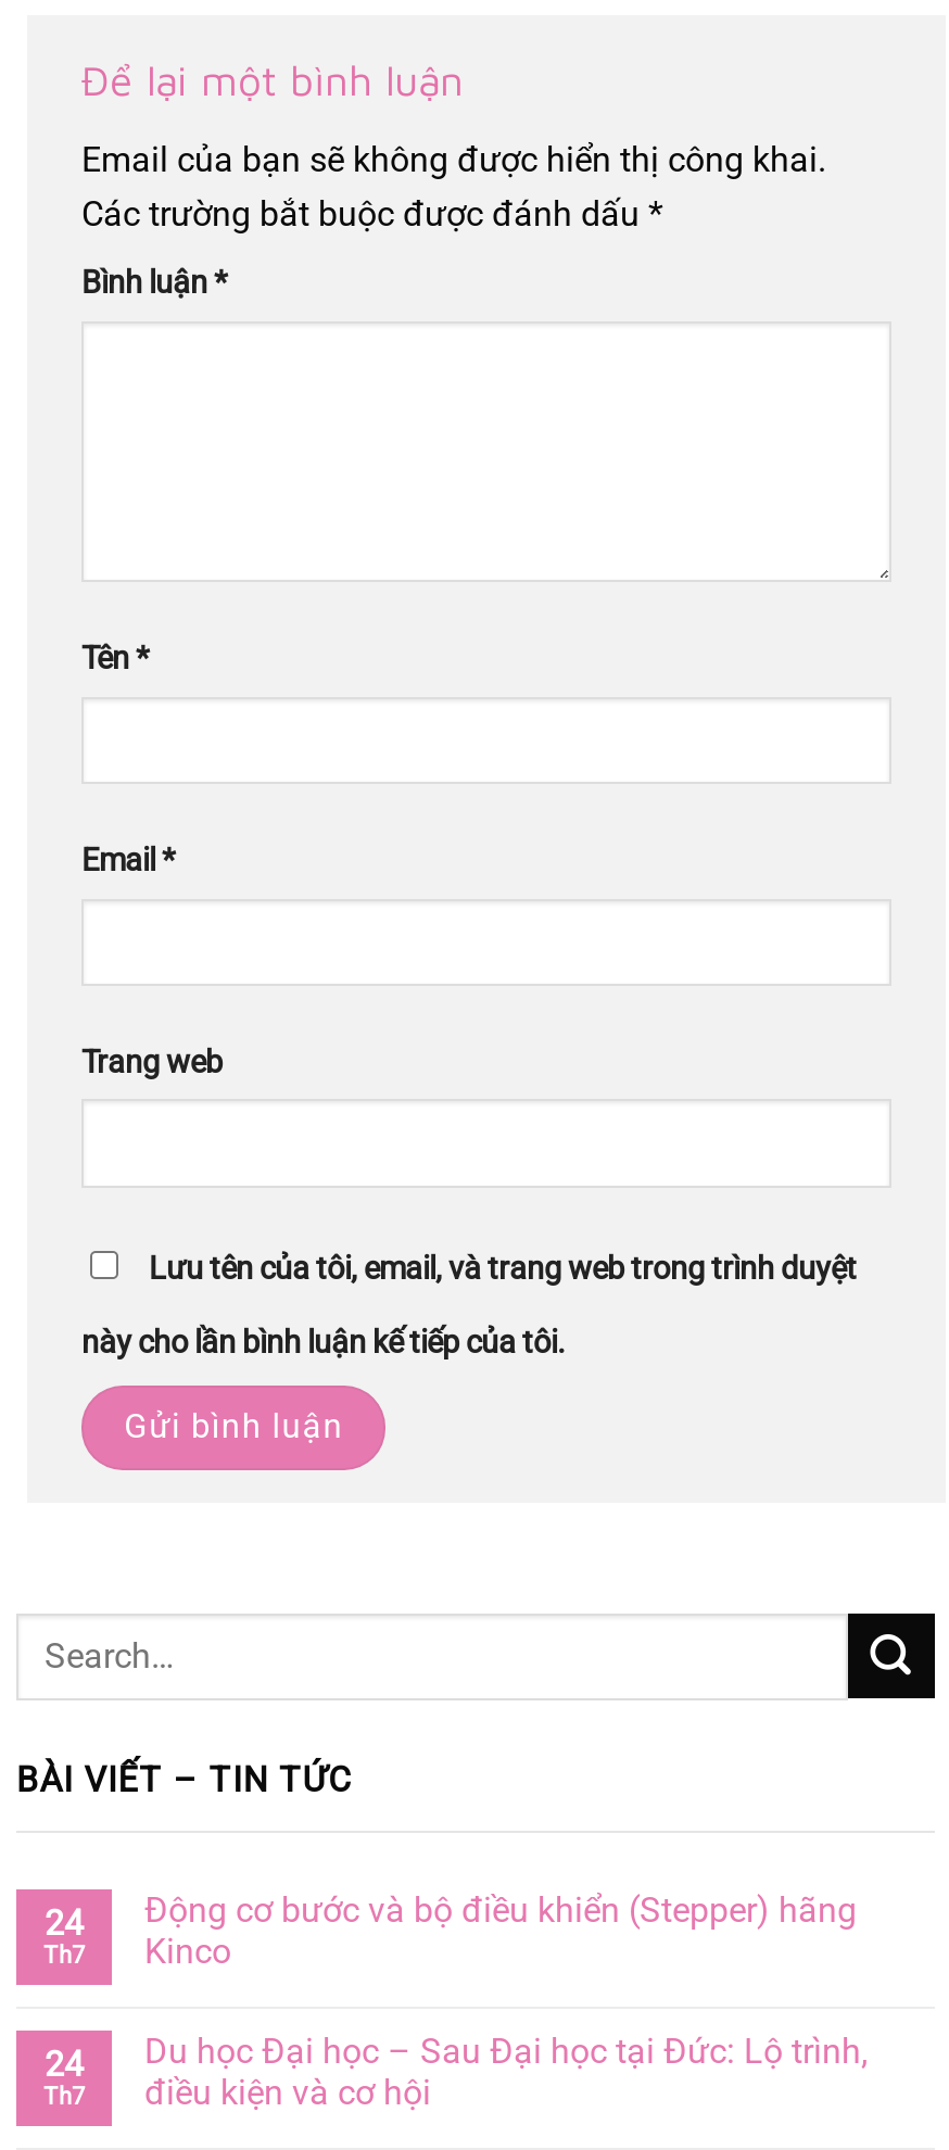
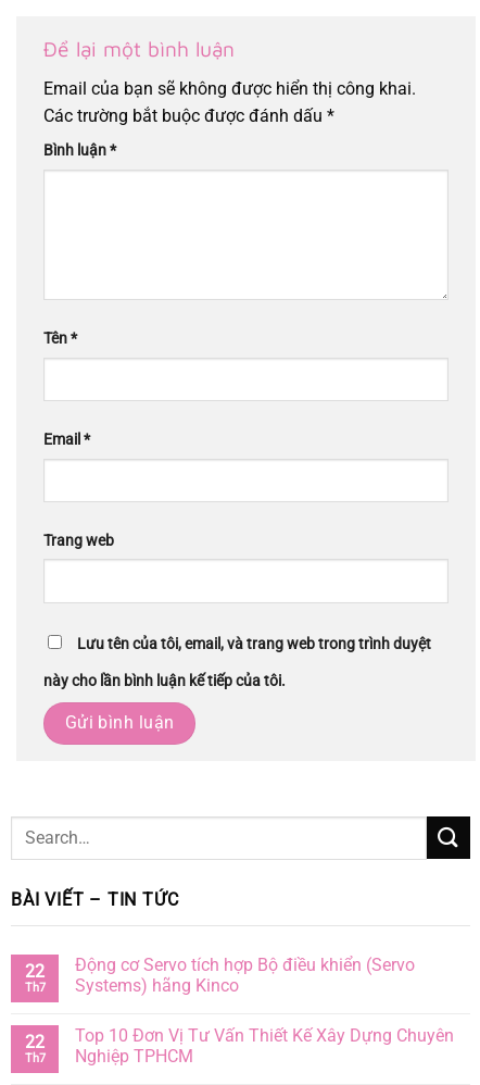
- Động cơ bước và bộ điều khiển (Stepper) hãng
- Kinco
+ Động cơ Servo tích hợp Bộ điều khiển (Servo
+ Systems) hãng Kinco

- 24
+ 22

- Du học Đại học – Sau Đại học tại Đức: Lộ trình,
- điều kiện và cơ hội
+ Top 10 Đơn Vị Tư Vấn Thiết Kế Xây Dựng Chuyên
+ Nghiệp TPHCM

- 24
+ 22
